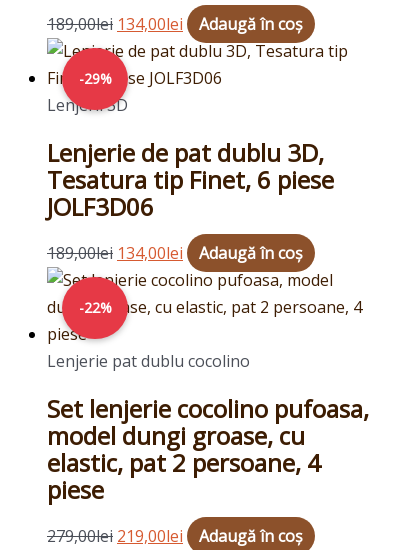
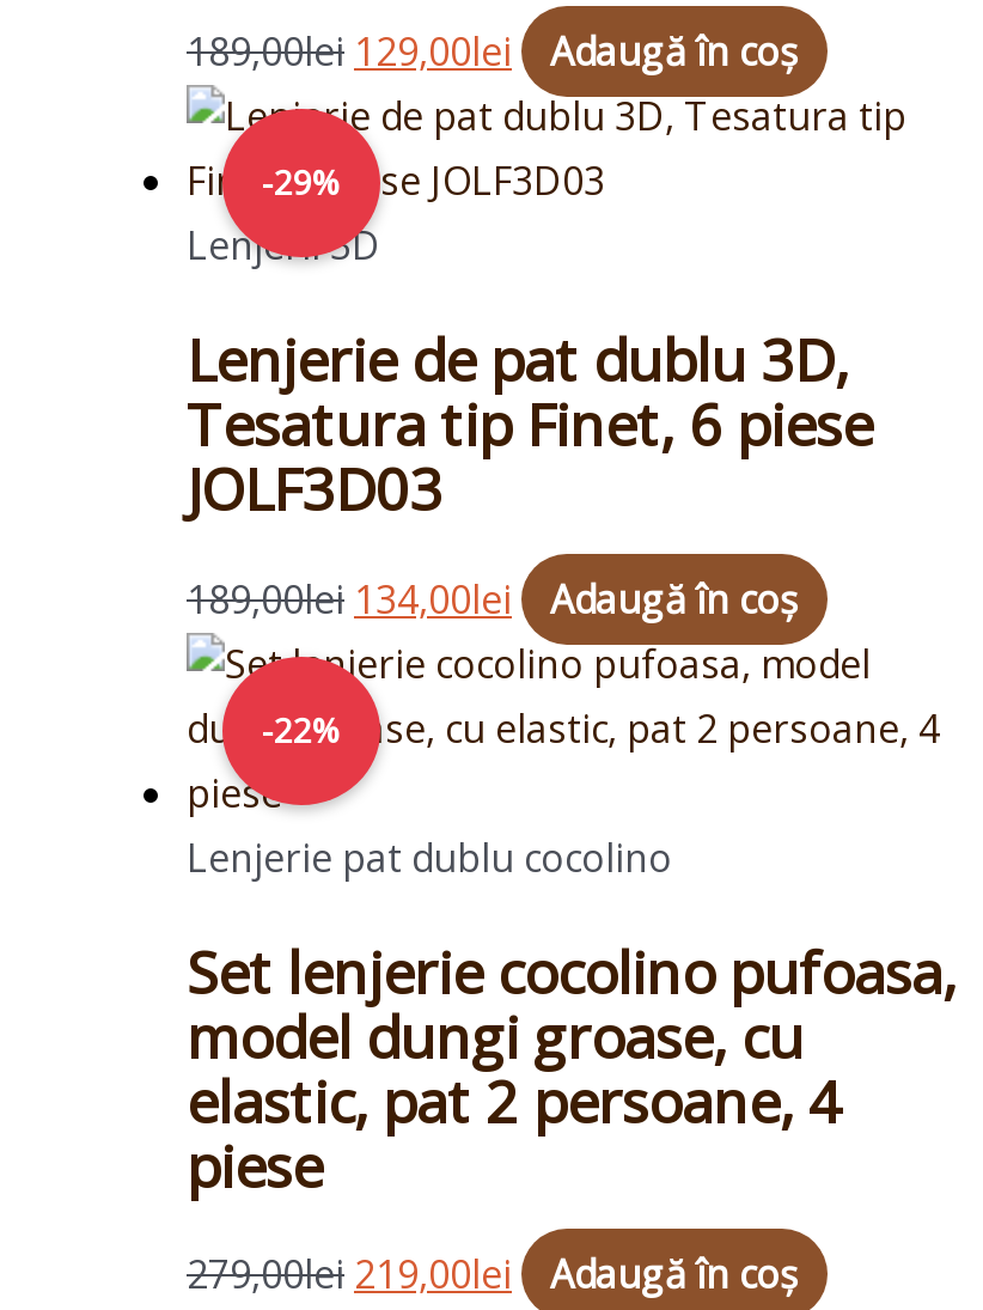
- 134,00lei
+ 129,00lei

- JOLF3D06
+ JOLF3D03
